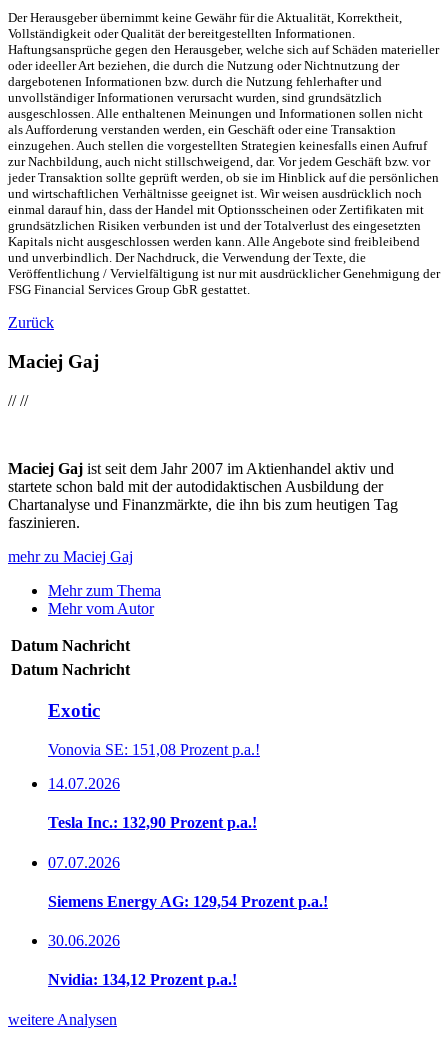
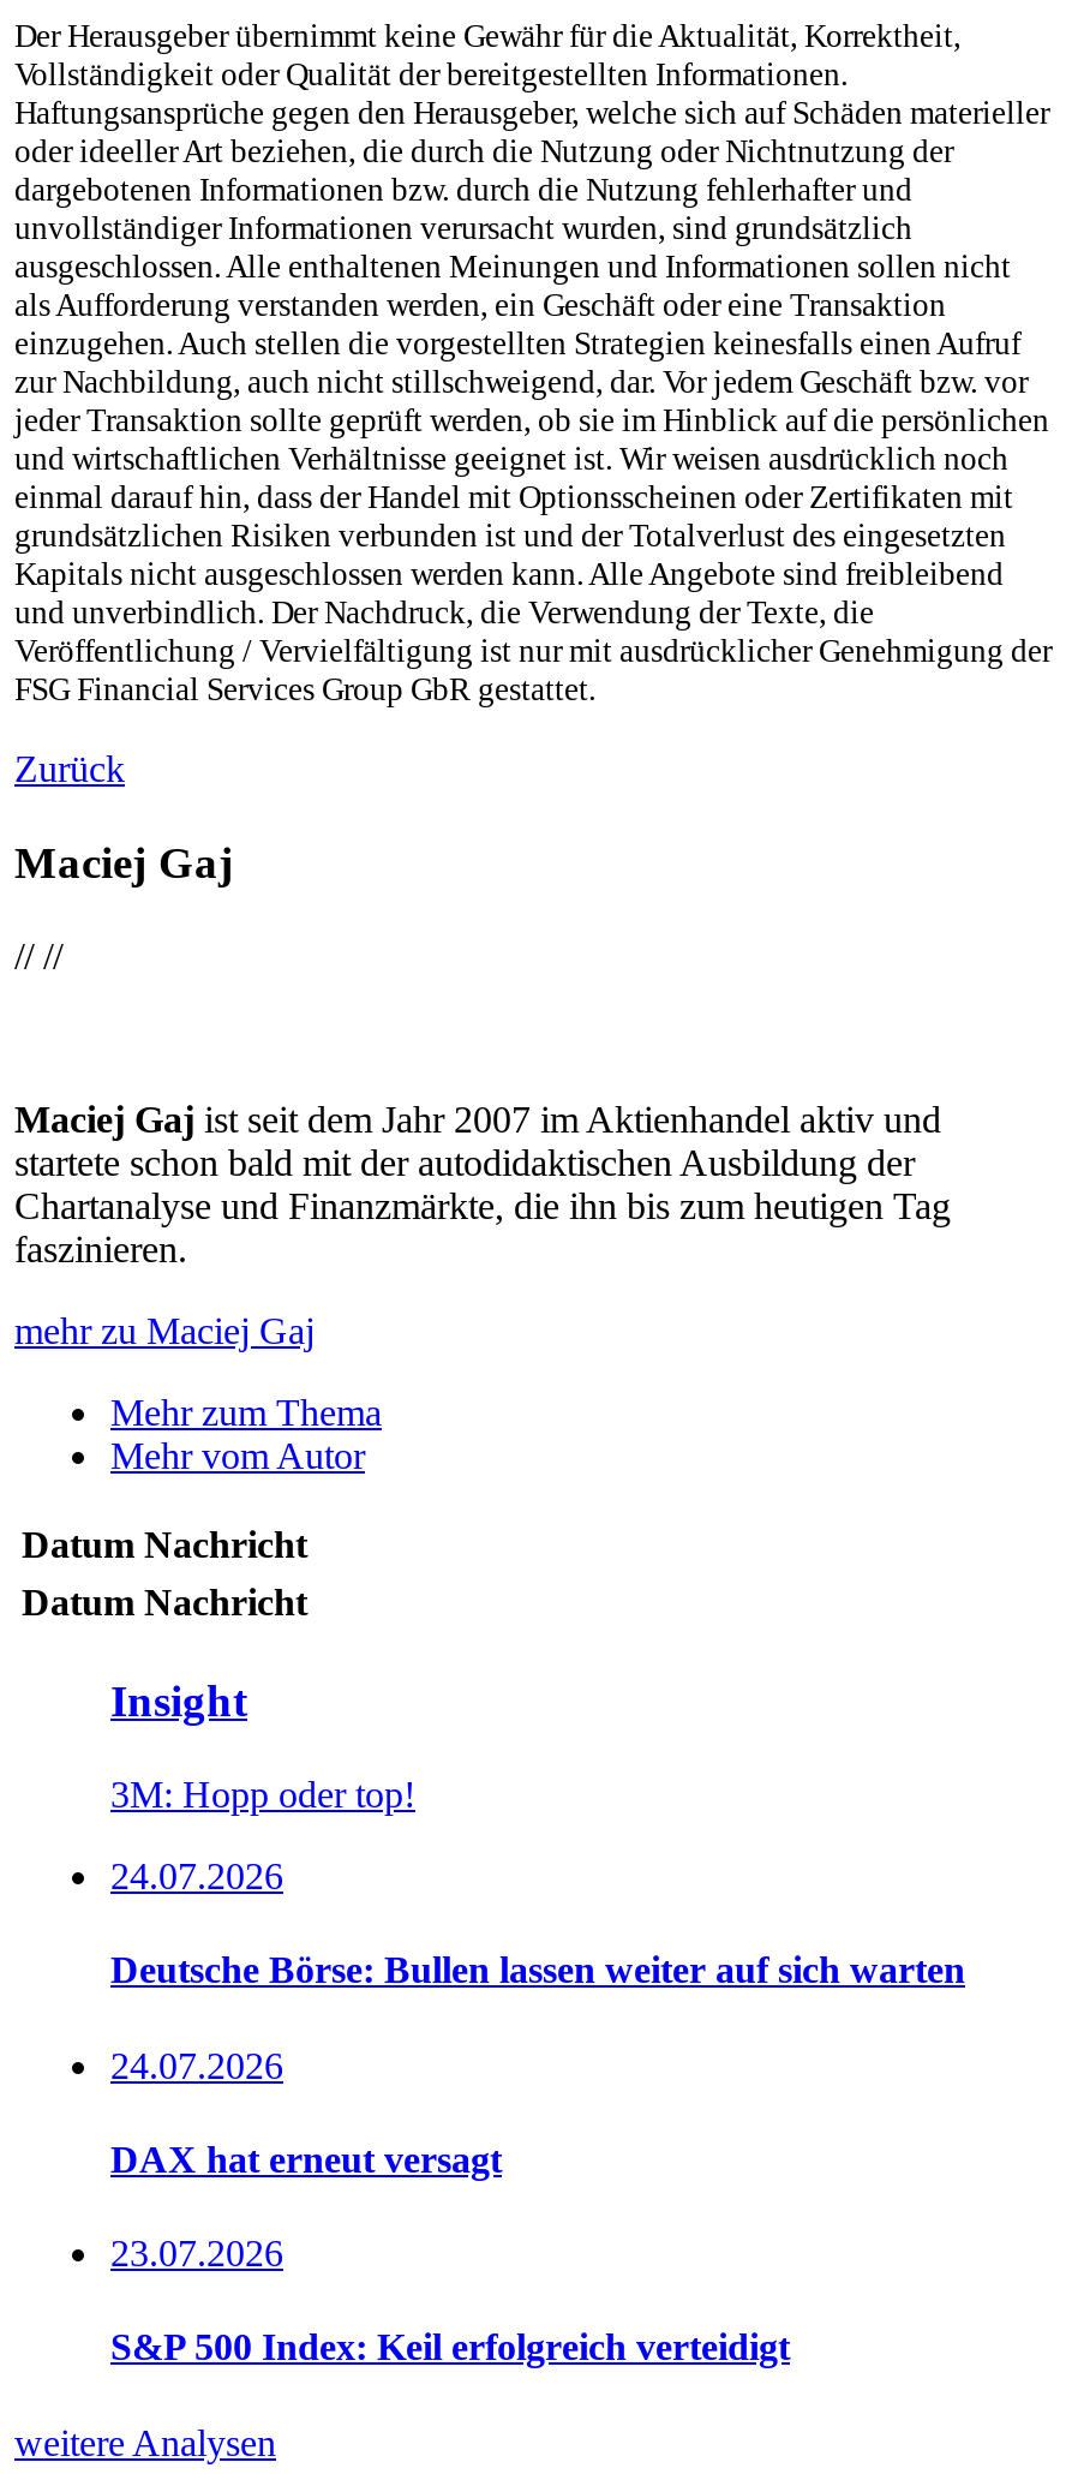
- Exotic
+ Insight

- Vonovia SE: 151,08 Prozent p.a.!
+ 3M: Hopp oder top!

- 14.07.2026
+ 24.07.2026

- Tesla Inc.: 132,90 Prozent p.a.!
+ Deutsche Börse: Bullen lassen weiter auf sich warten

- 07.07.2026
+ 24.07.2026

- Siemens Energy AG: 129,54 Prozent p.a.!
+ DAX hat erneut versagt

- 30.06.2026
+ 23.07.2026

- Nvidia: 134,12 Prozent p.a.!
+ S&P 500 Index: Keil erfolgreich verteidigt
